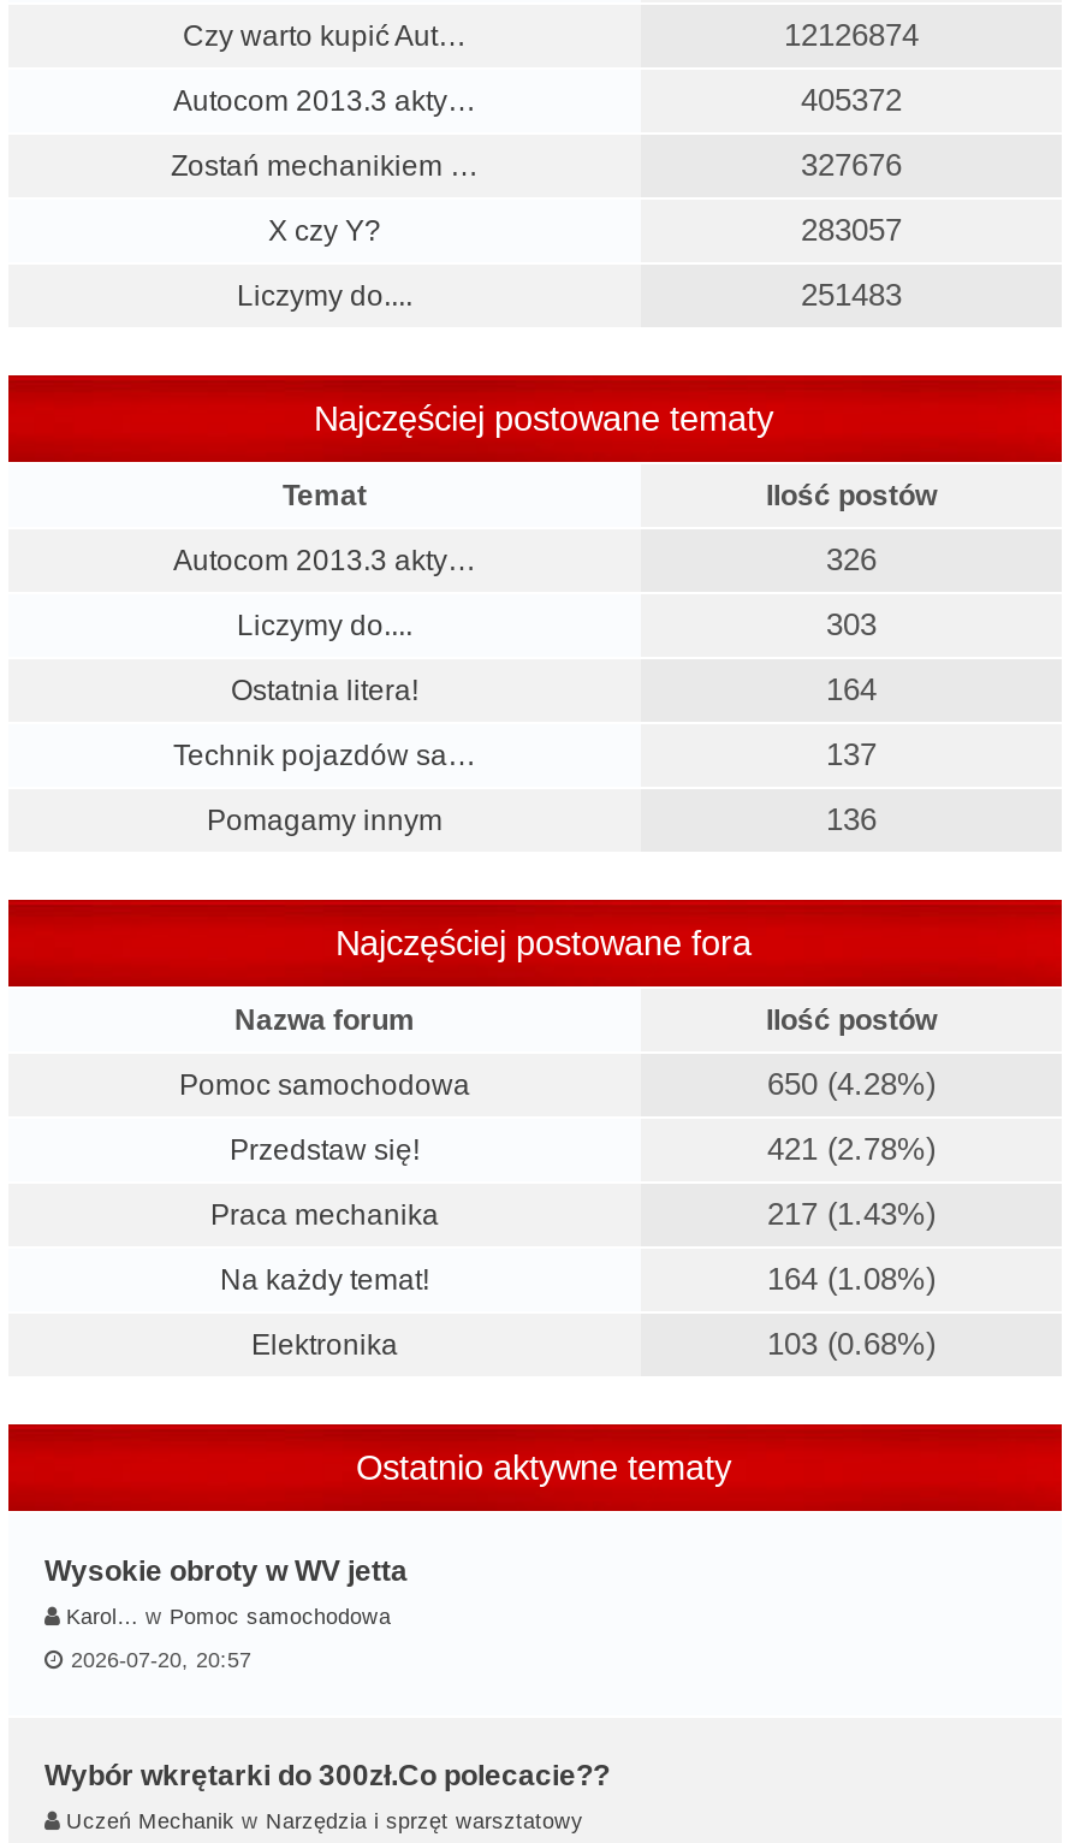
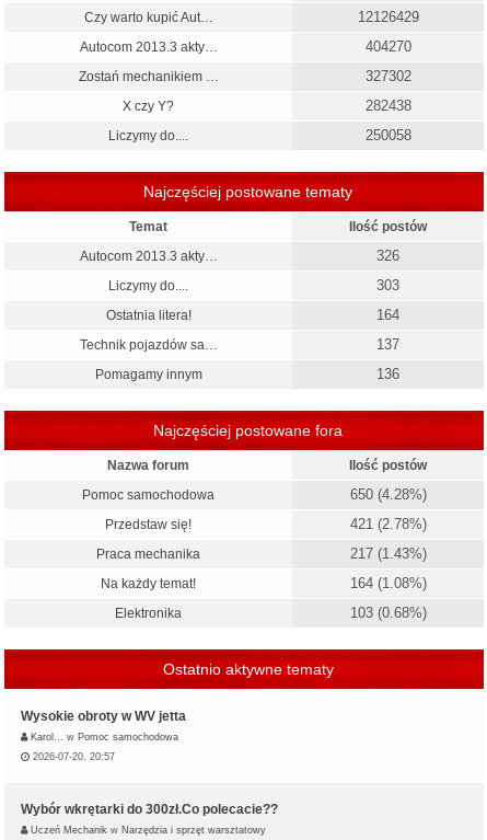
- 12126874
+ 12126429

- 405372
+ 404270

- 327676
+ 327302

- 283057
+ 282438

- 251483
+ 250058
